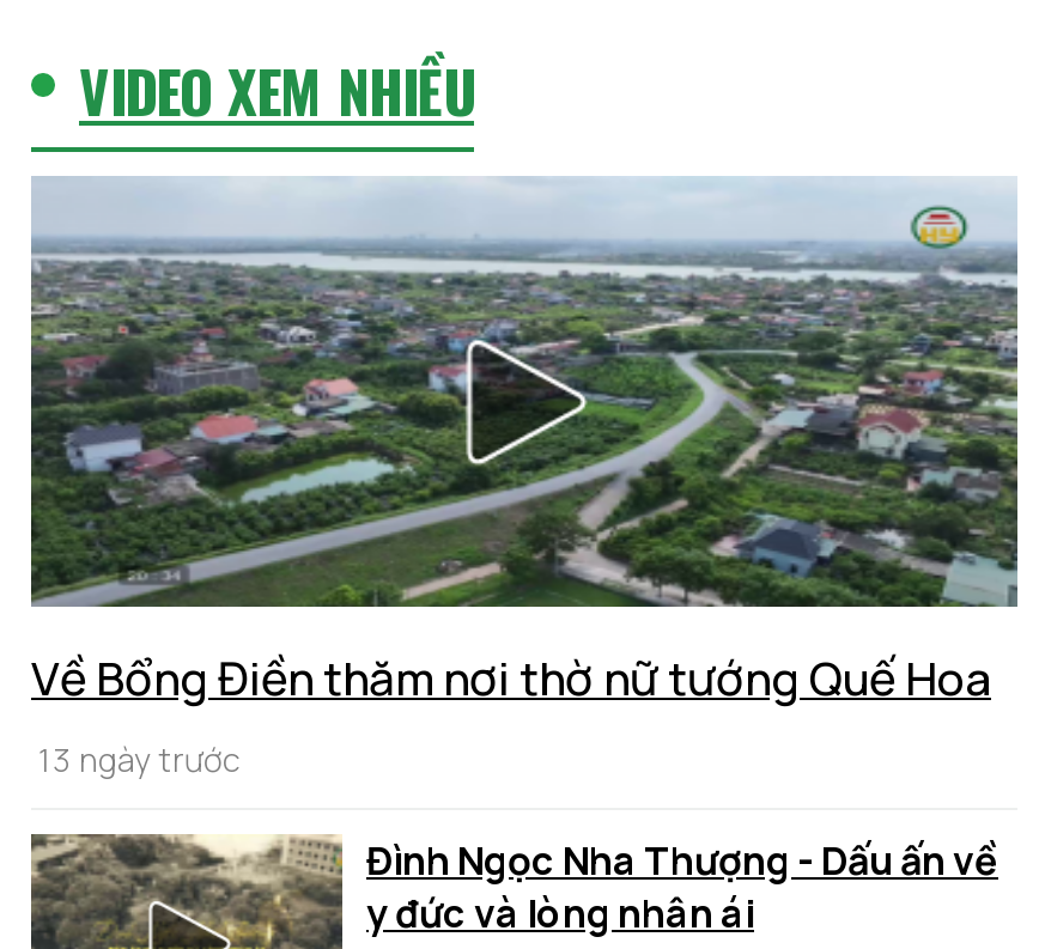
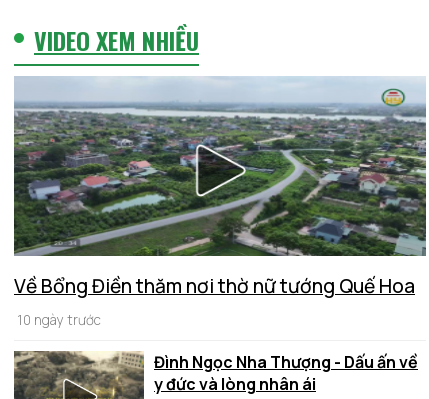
- 13 ngày trước
+ 10 ngày trước
